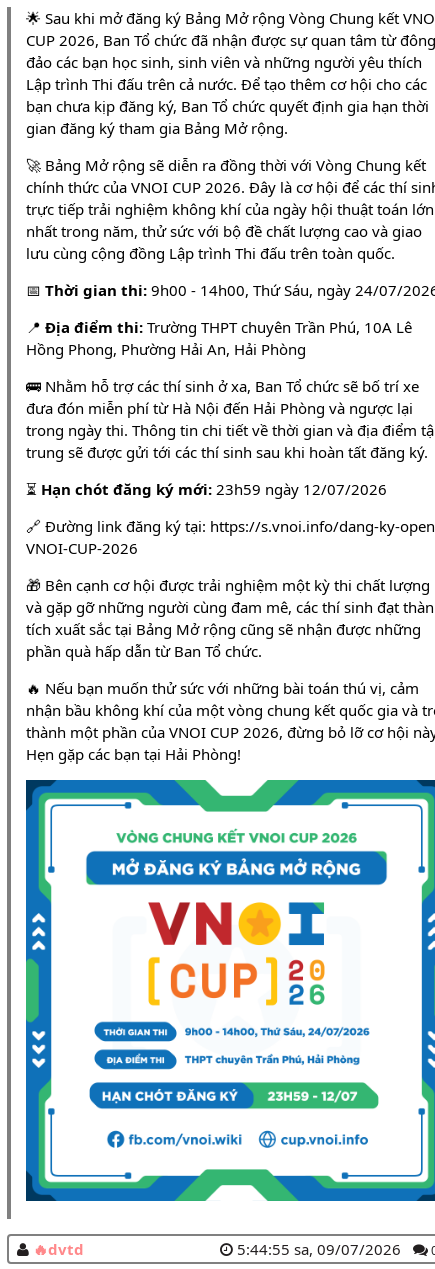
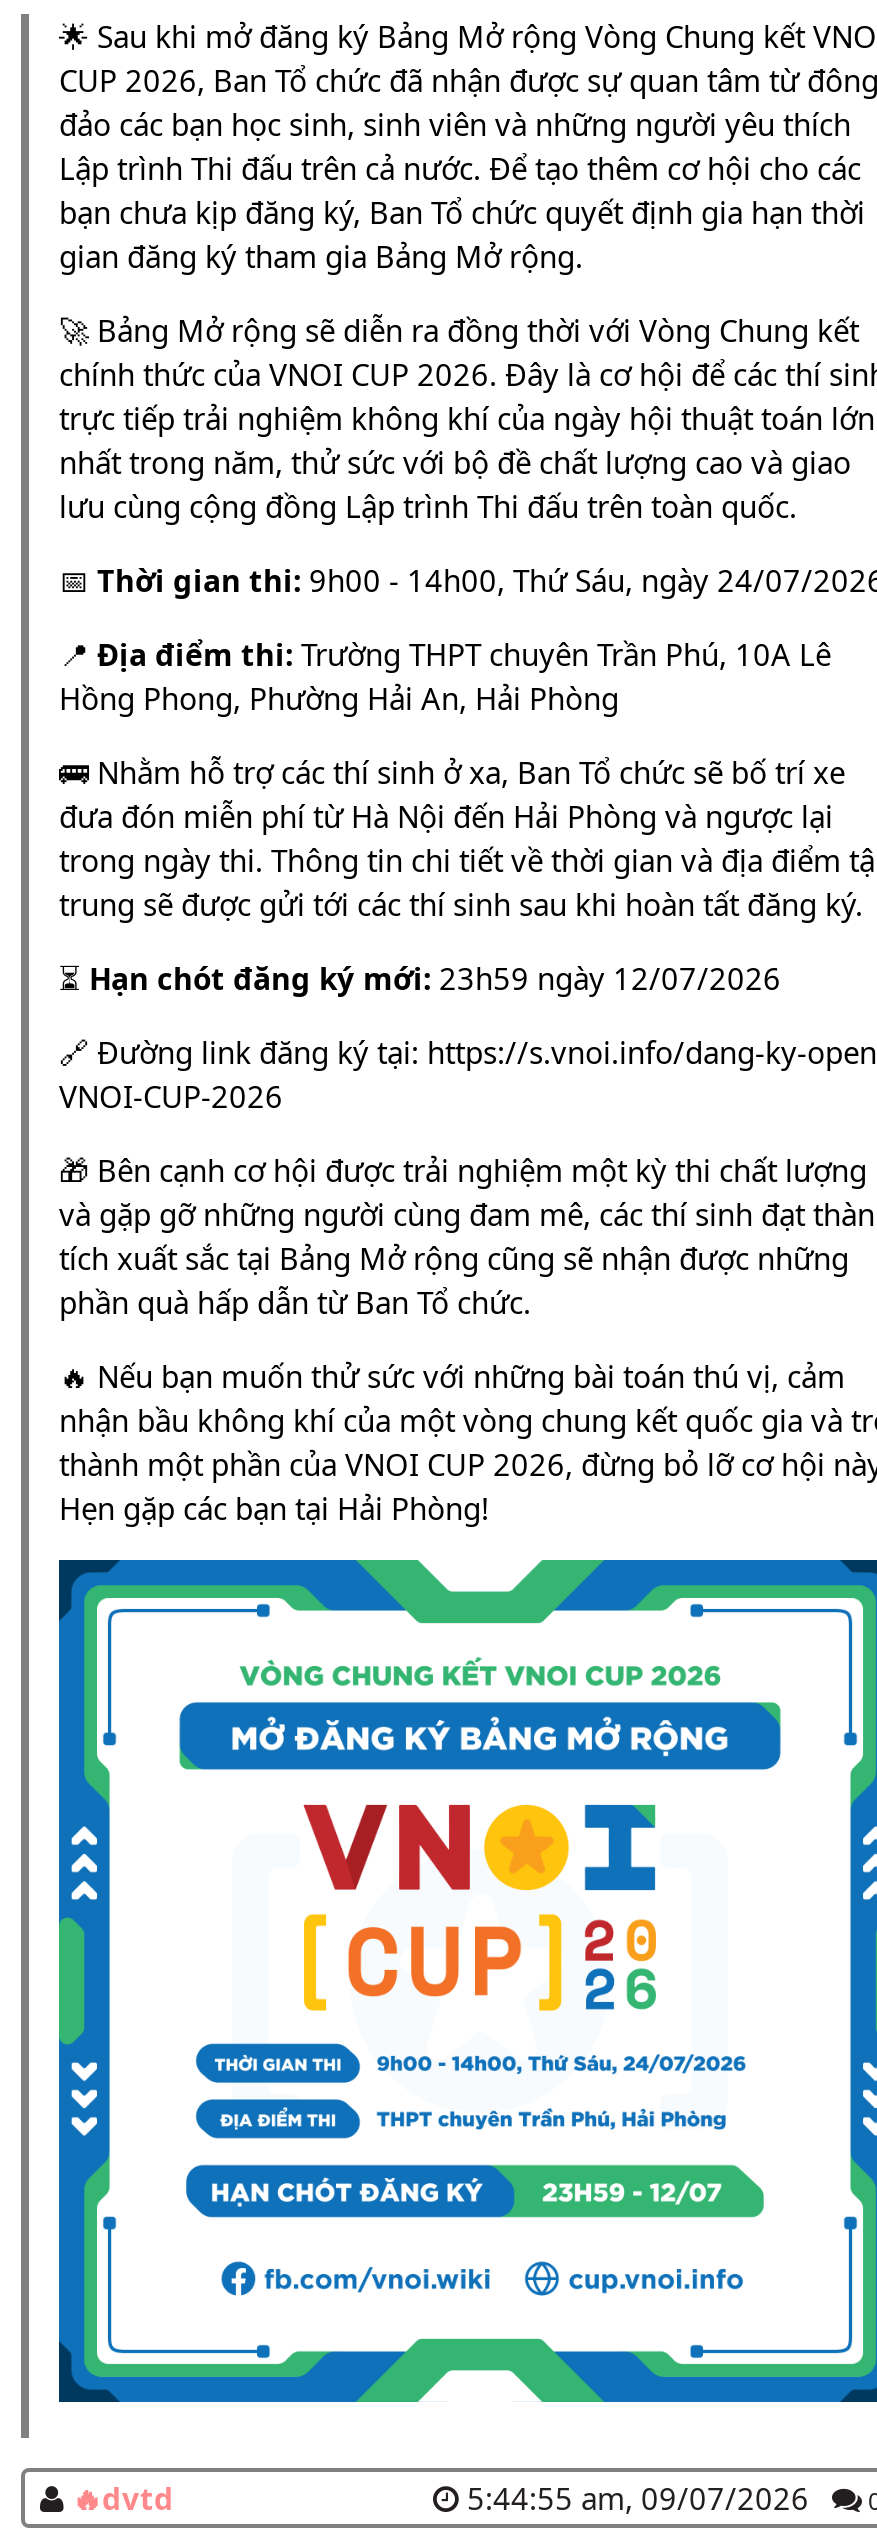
- 5:44:55 sa, 09/07/2026
+ 5:44:55 am, 09/07/2026
